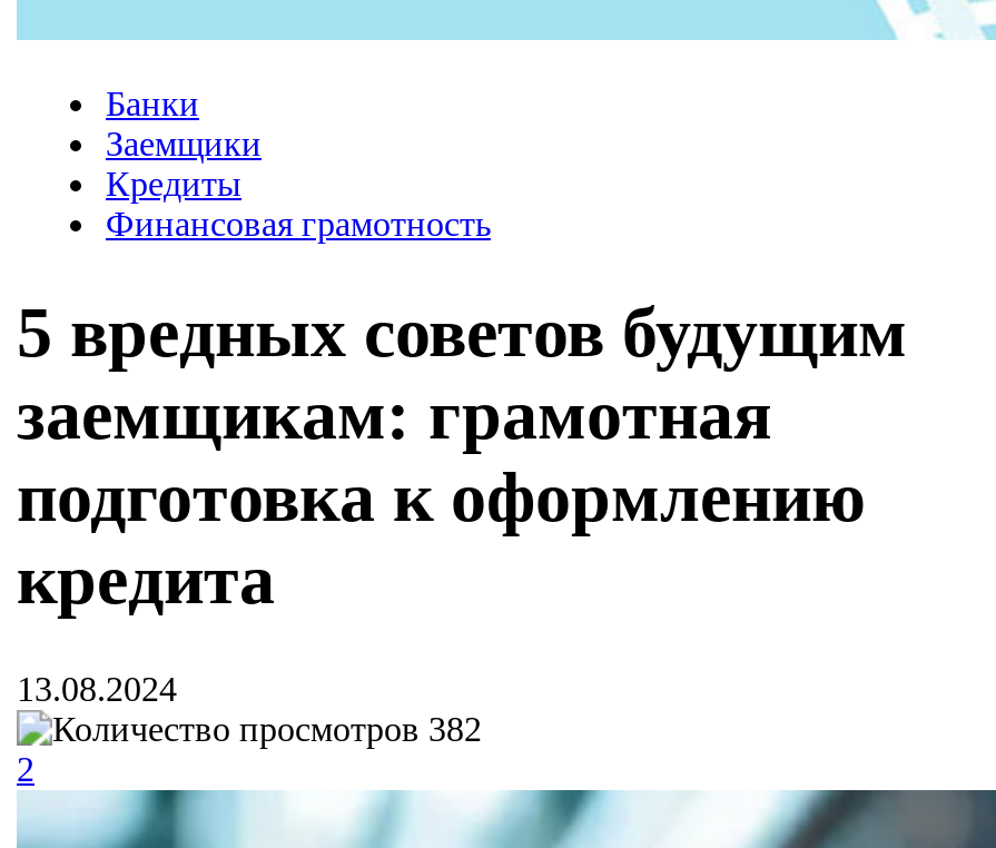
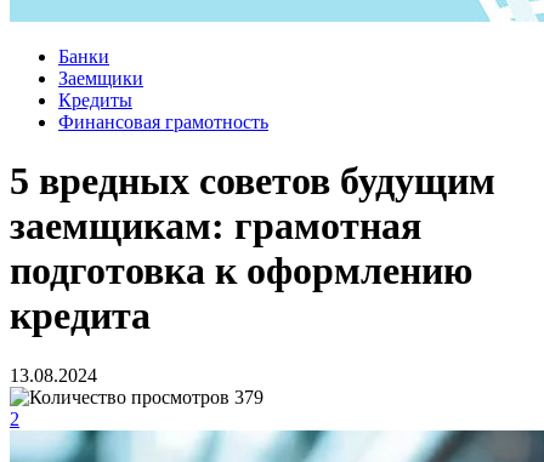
- 382
+ 379
